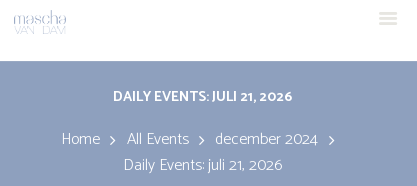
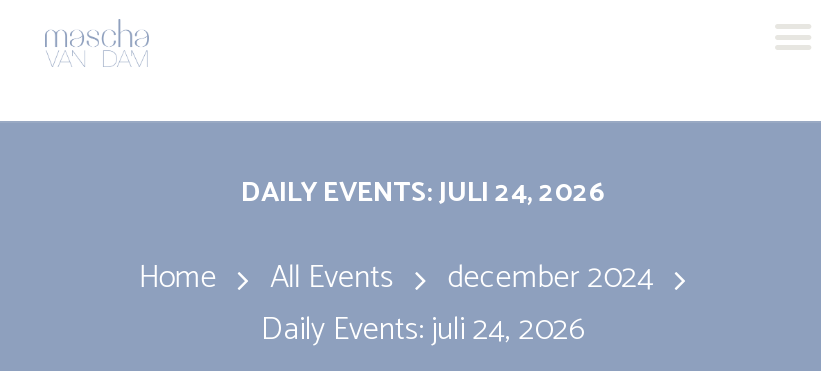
- DAILY EVENTS: JULI 21, 2026
+ DAILY EVENTS: JULI 24, 2026

- Daily Events: juli 21, 2026
+ Daily Events: juli 24, 2026
